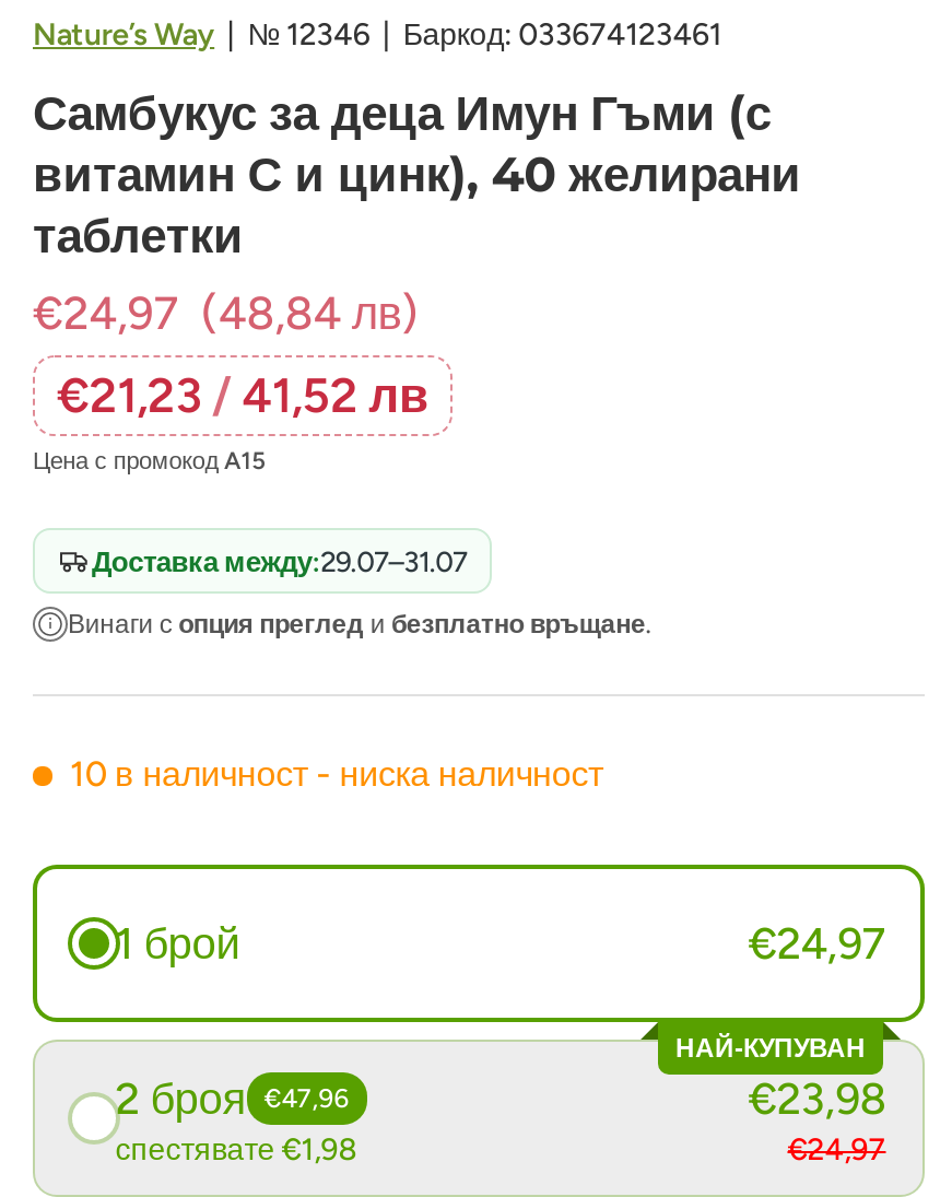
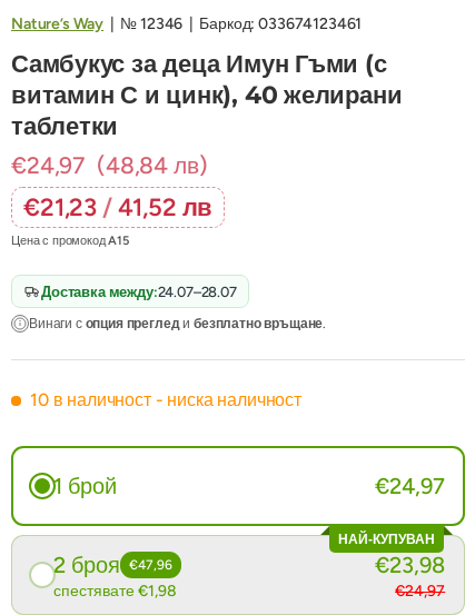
- Доставка между:29.07–31.07
+ Доставка между:24.07–28.07
